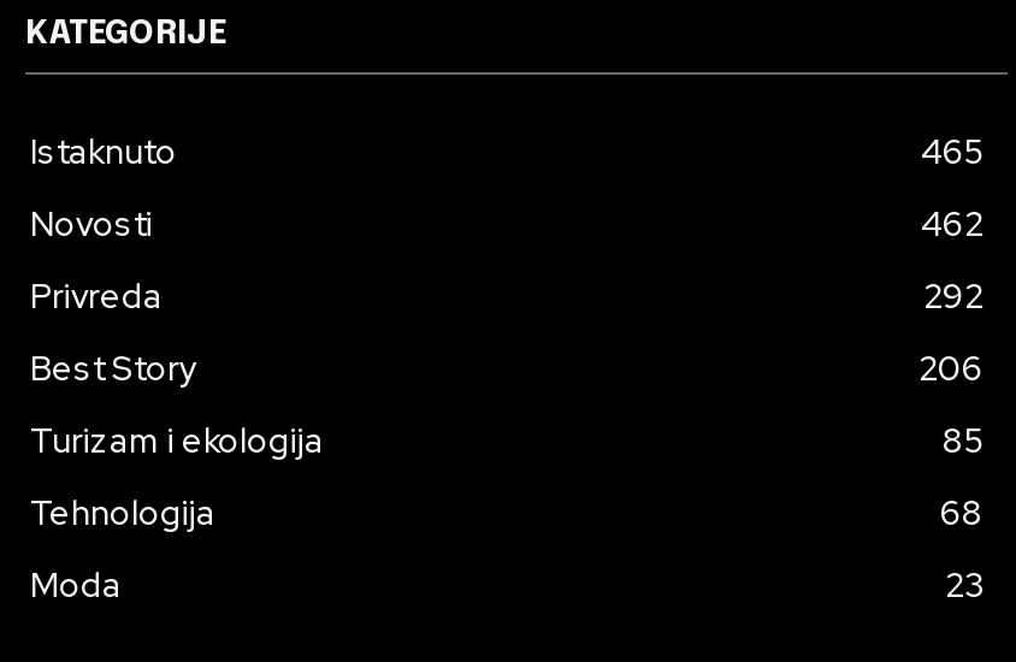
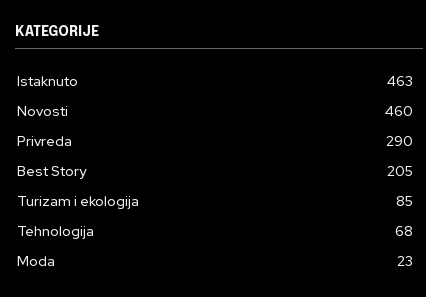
- 465
+ 463

- 462
+ 460

- 292
+ 290

- 206
+ 205
